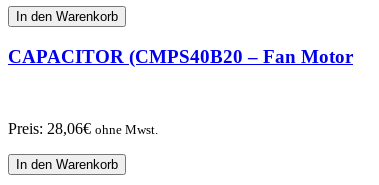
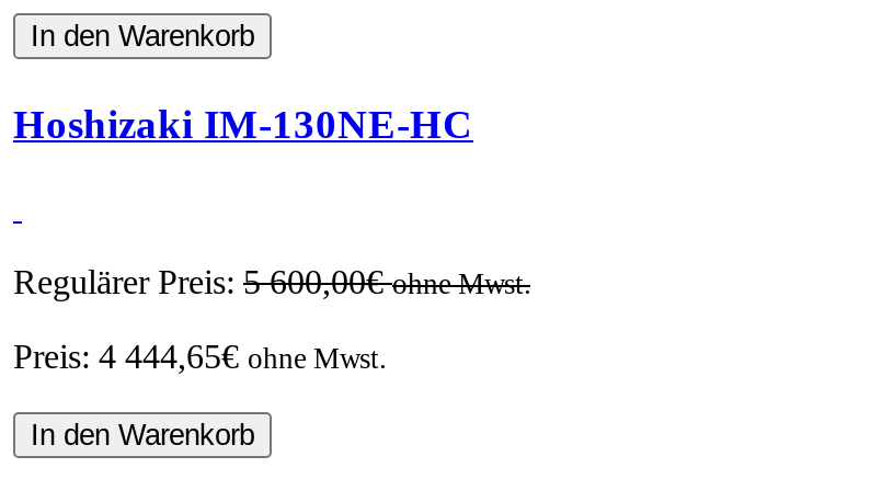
- CAPACITOR (CMPS40B20 – Fan Motor
+ Hoshizaki IM-130NE-HC

- Preis: 28,06€ ohne Mwst.
+ Regulärer Preis: 5 600,00€ ohne Mwst.
+ Preis: 4 444,65€ ohne Mwst.
